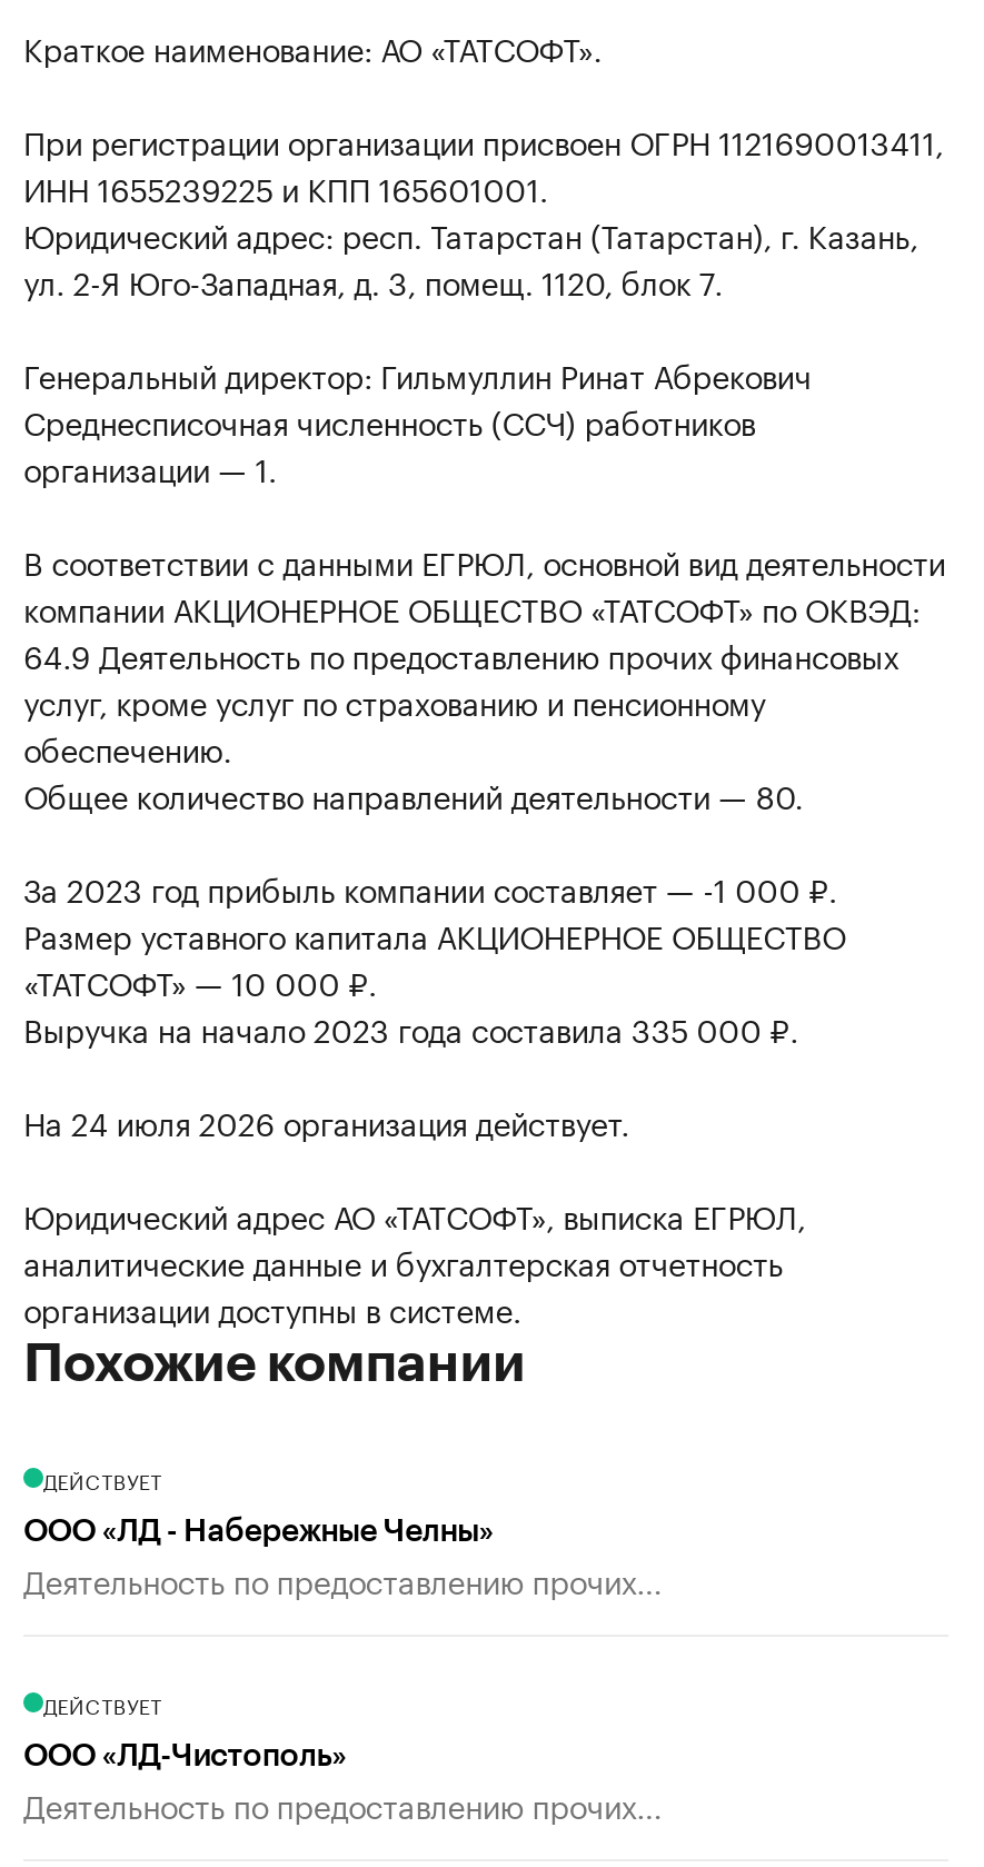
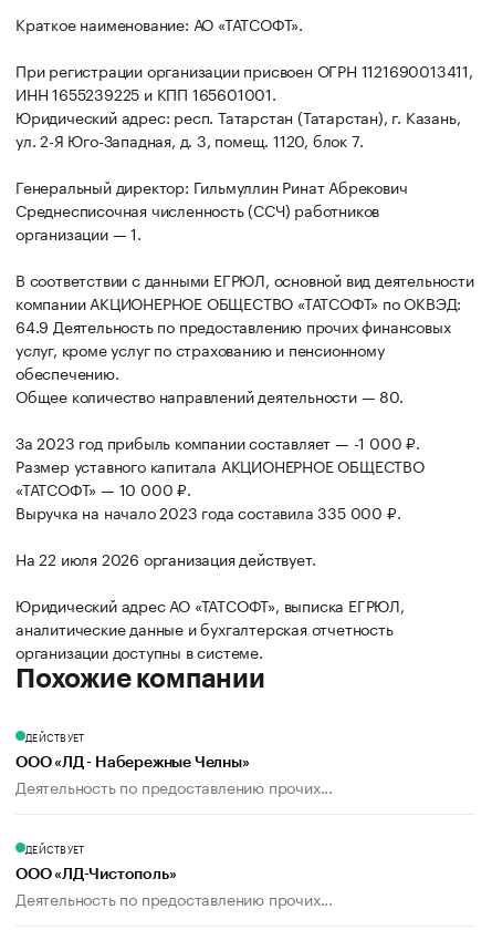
- На 24 июля 2026 организация действует.
+ На 22 июля 2026 организация действует.
